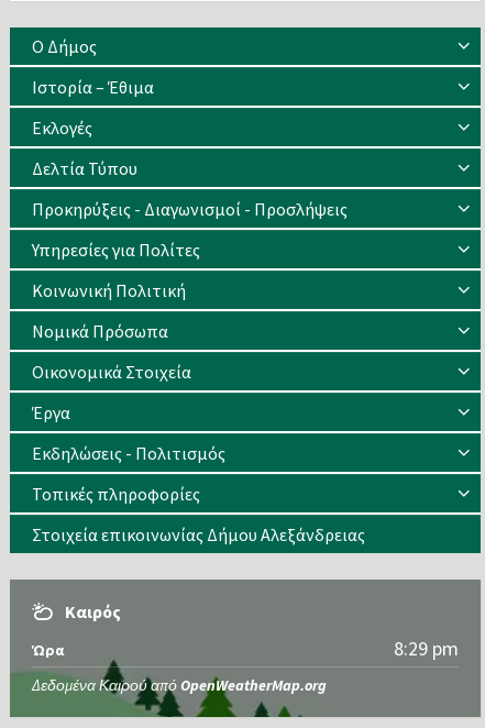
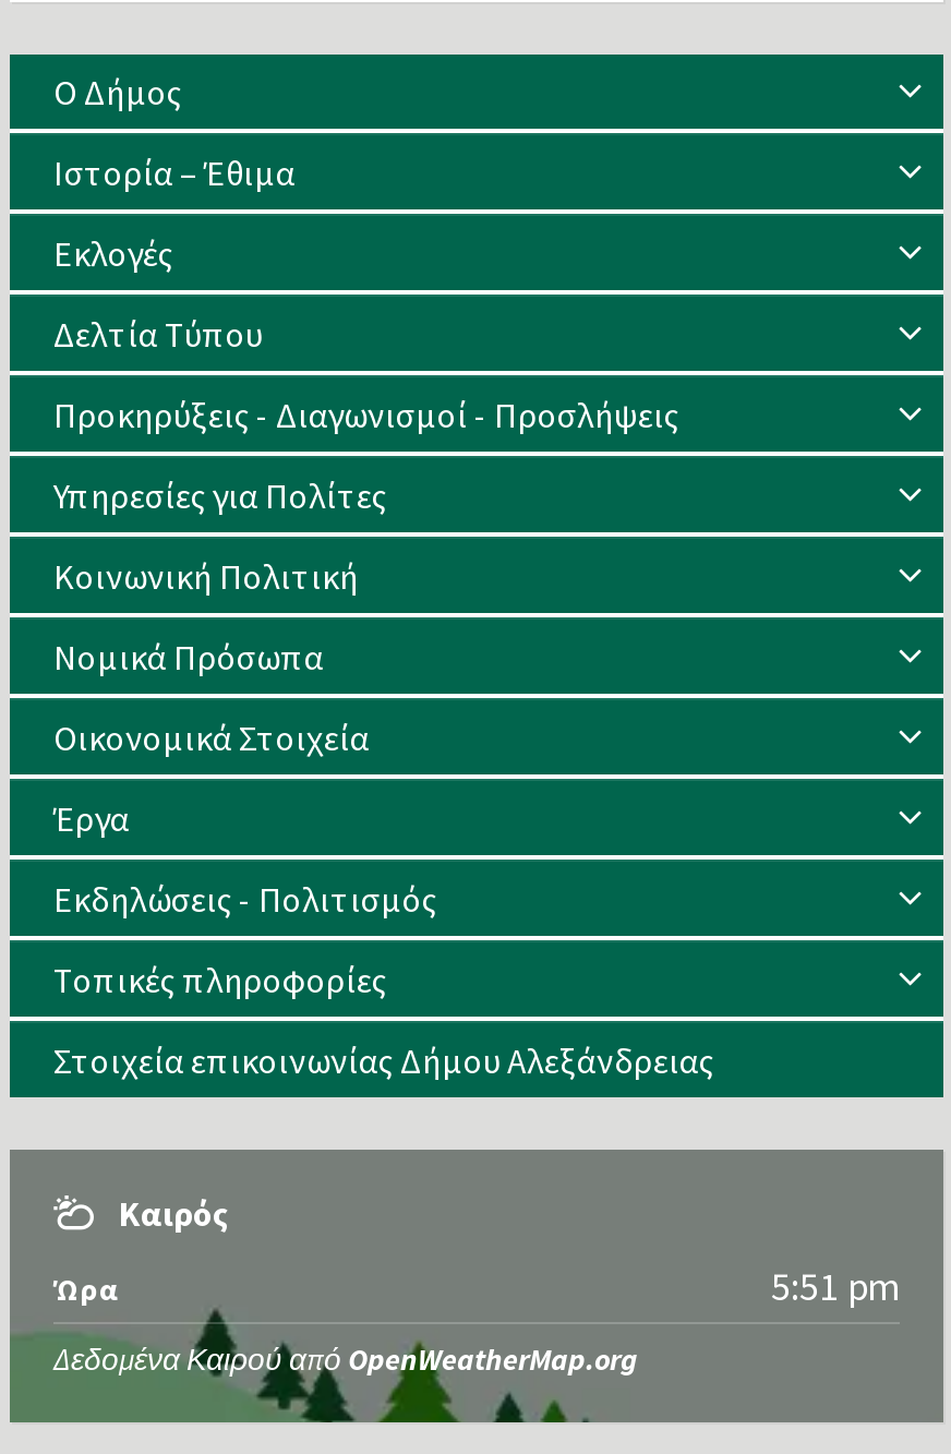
- 8:29 pm
+ 5:51 pm
